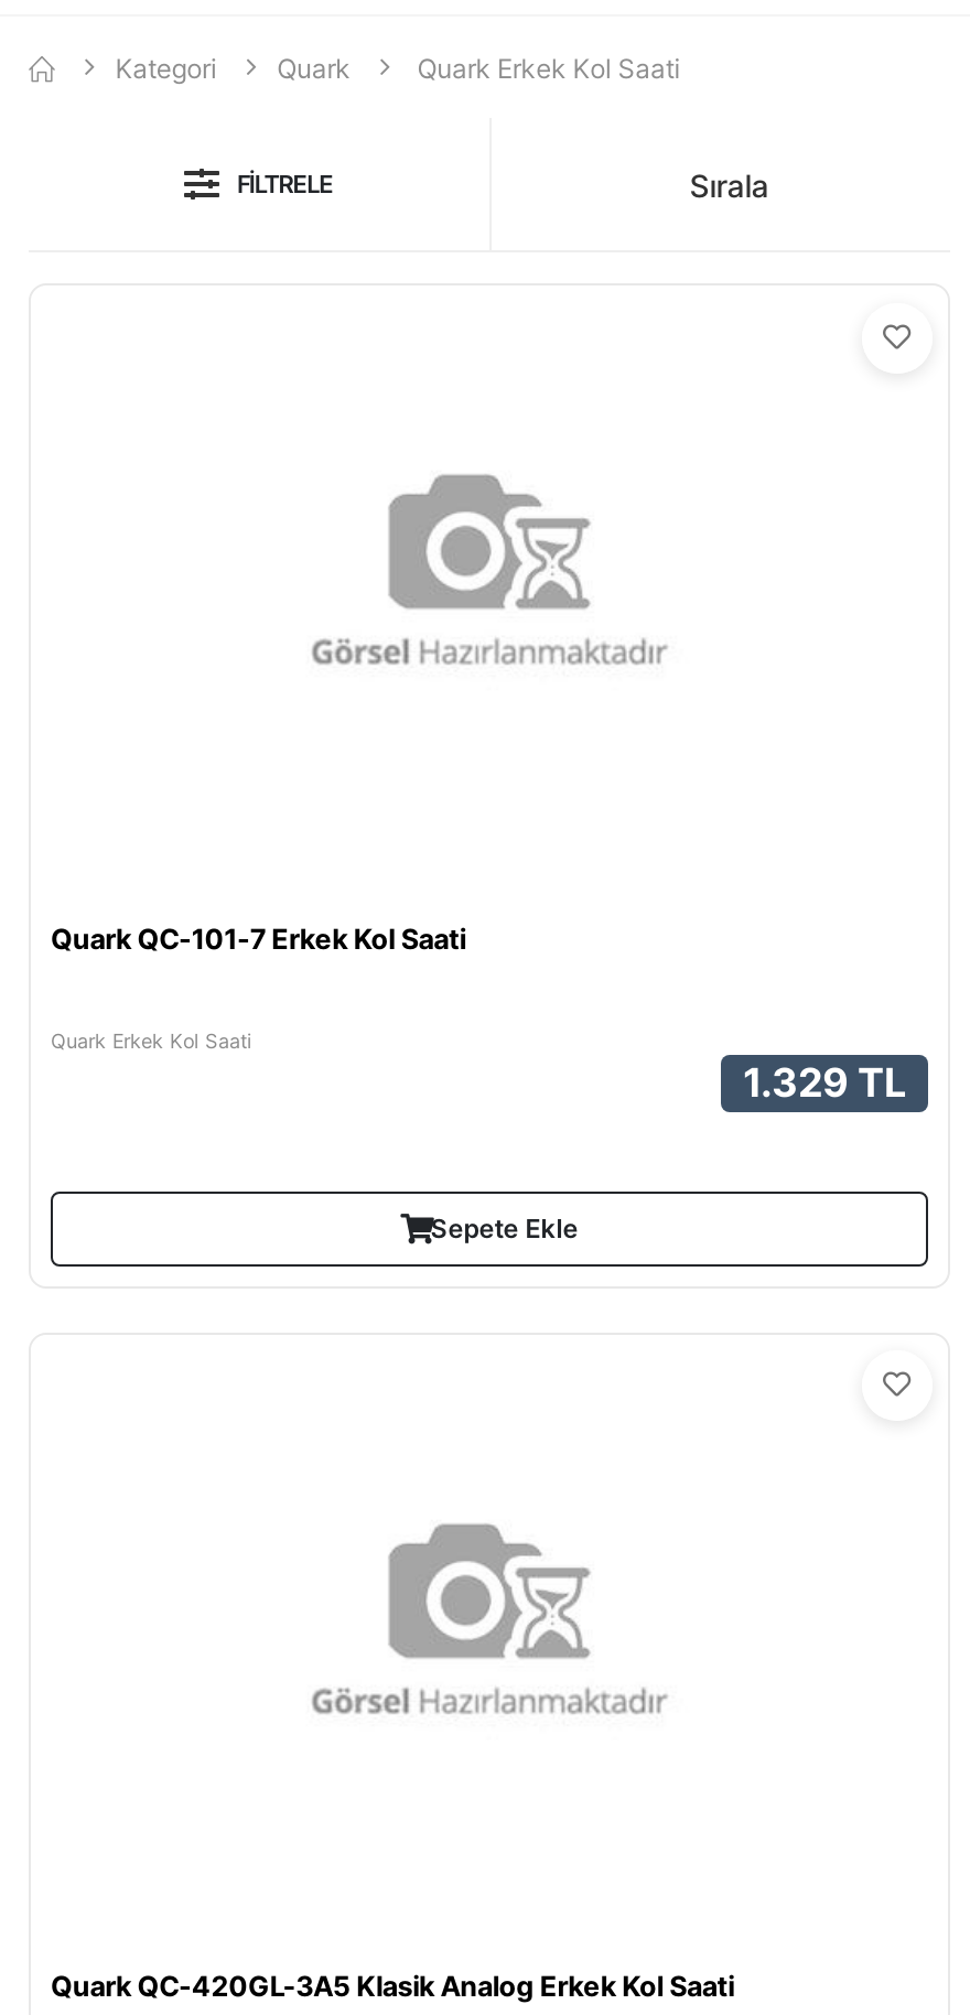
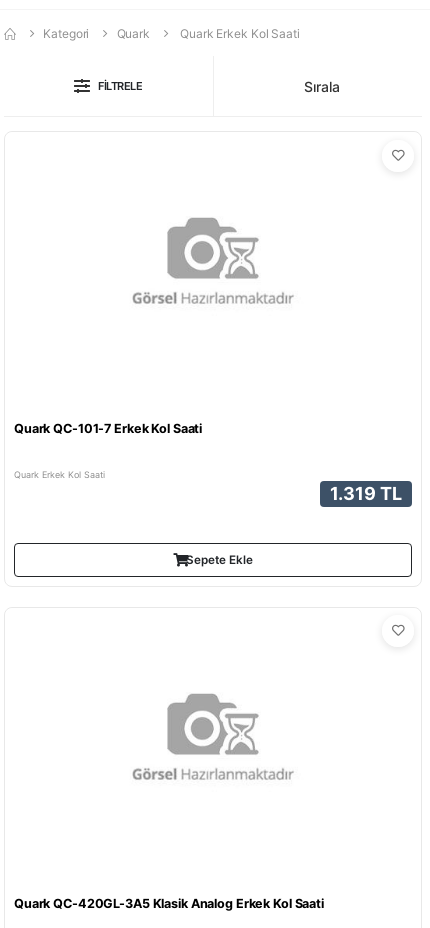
- 1.329 TL
+ 1.319 TL
